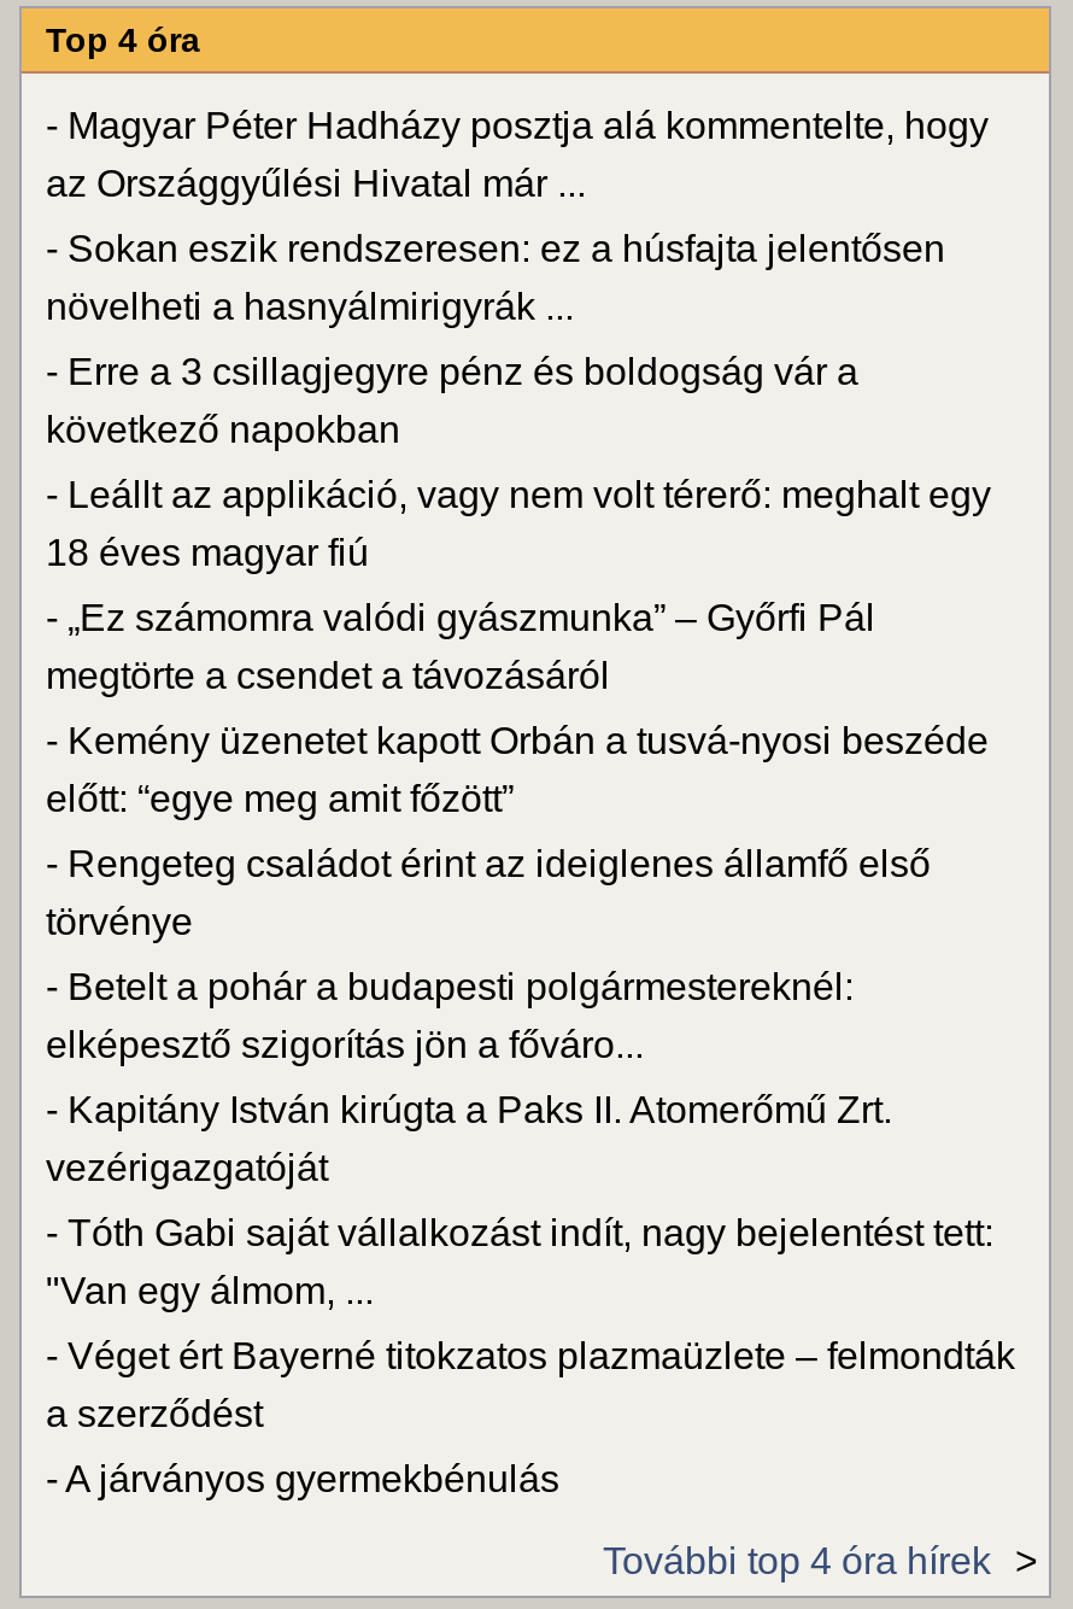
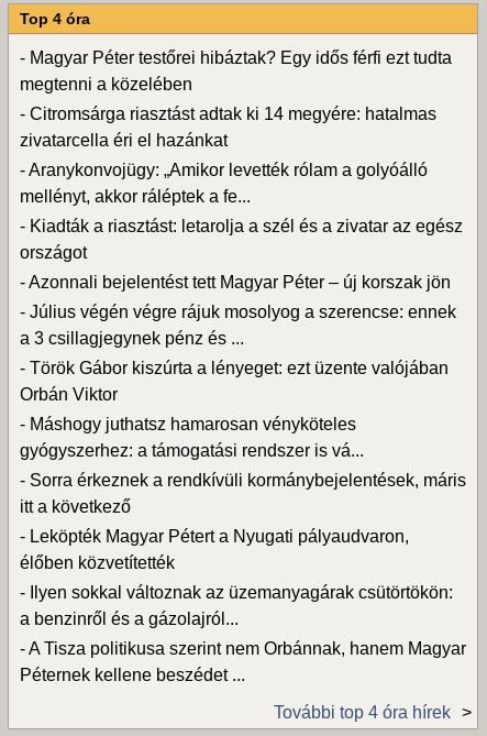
- - Magyar Péter Hadházy posztja alá kommentelte, hogy
- az Országgyűlési Hivatal már ...
+ - Magyar Péter testőrei hibáztak? Egy idős férfi ezt tudta
+ megtenni a közelében

- - Sokan eszik rendszeresen: ez a húsfajta jelentősen
- növelheti a hasnyálmirigyrák ...
+ - Citromsárga riasztást adtak ki 14 megyére: hatalmas
+ zivatarcella éri el hazánkat

- - Erre a 3 csillagjegyre pénz és boldogság vár a
- következő napokban
+ - Aranykonvojügy: „Amikor levették rólam a golyóálló
+ mellényt, akkor ráléptek a fe...

- - Leállt az applikáció, vagy nem volt térerő: meghalt egy
- 18 éves magyar fiú
+ - Kiadták a riasztást: letarolja a szél és a zivatar az egész
+ országot

- - „Ez számomra valódi gyászmunka” – Győrfi Pál
- megtörte a csendet a távozásáról
+ - Azonnali bejelentést tett Magyar Péter – új korszak jön

- - Kemény üzenetet kapott Orbán a tusvá-nyosi beszéde
- előtt: “egye meg amit főzött”
+ - Július végén végre rájuk mosolyog a szerencse: ennek
+ a 3 csillagjegynek pénz és ...

- - Rengeteg családot érint az ideiglenes államfő első
- törvénye
+ - Török Gábor kiszúrta a lényeget: ezt üzente valójában
+ Orbán Viktor

- - Betelt a pohár a budapesti polgármestereknél:
- elképesztő szigorítás jön a főváro...
+ - Máshogy juthatsz hamarosan vényköteles
+ gyógyszerhez: a támogatási rendszer is vá...

- - Kapitány István kirúgta a Paks II. Atomerőmű Zrt.
- vezérigazgatóját
+ - Sorra érkeznek a rendkívüli kormánybejelentések, máris
+ itt a következő

- - Tóth Gabi saját vállalkozást indít, nagy bejelentést tett:
- "Van egy álmom, ...
+ - Leköpték Magyar Pétert a Nyugati pályaudvaron,
+ élőben közvetítették

- - Véget ért Bayerné titokzatos plazmaüzlete – felmondták
- a szerződést
+ - Ilyen sokkal változnak az üzemanyagárak csütörtökön:
+ a benzinről és a gázolajról...

- - A járványos gyermekbénulás
+ - A Tisza politikusa szerint nem Orbánnak, hanem Magyar
+ Péternek kellene beszédet ...
